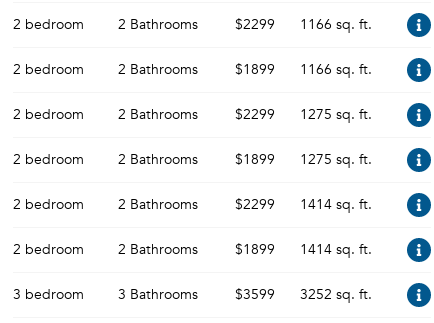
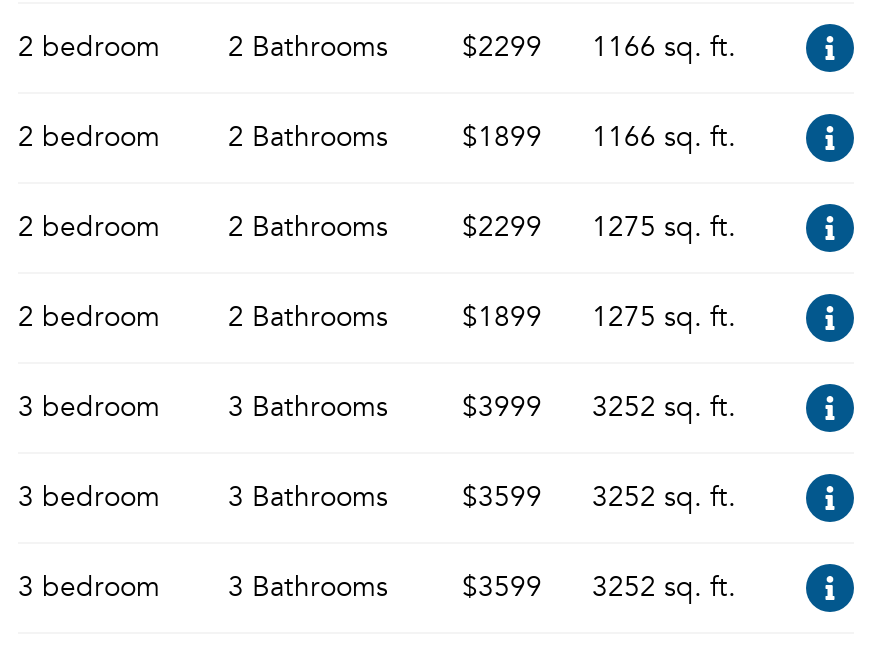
- 2 bedroom
+ 3 bedroom

- 2 Bathrooms
+ 3 Bathrooms

- $2299
+ $3999

- 1414 sq. ft.
+ 3252 sq. ft.

- 2 bedroom
+ 3 bedroom

- 2 Bathrooms
+ 3 Bathrooms

- $1899
+ $3599

- 1414 sq. ft.
+ 3252 sq. ft.
